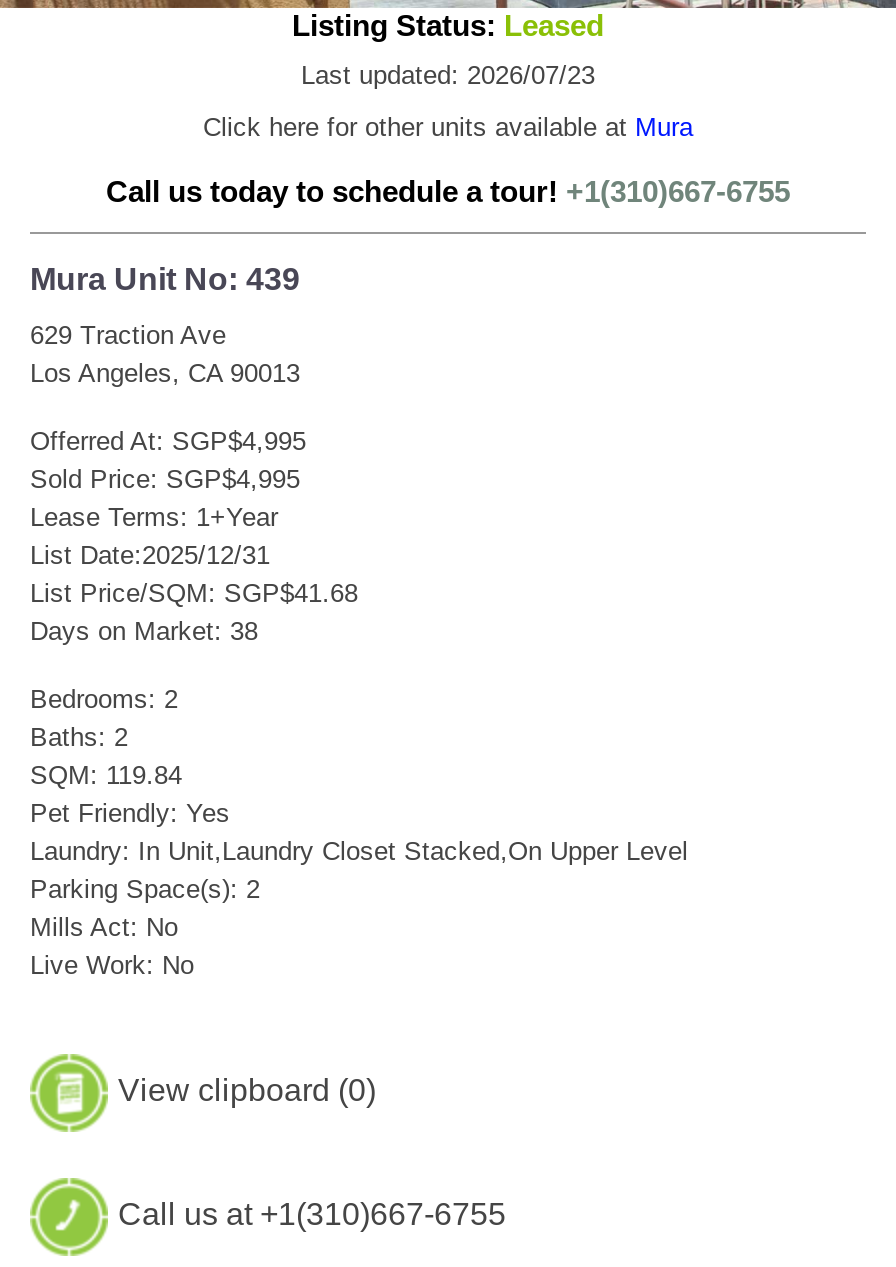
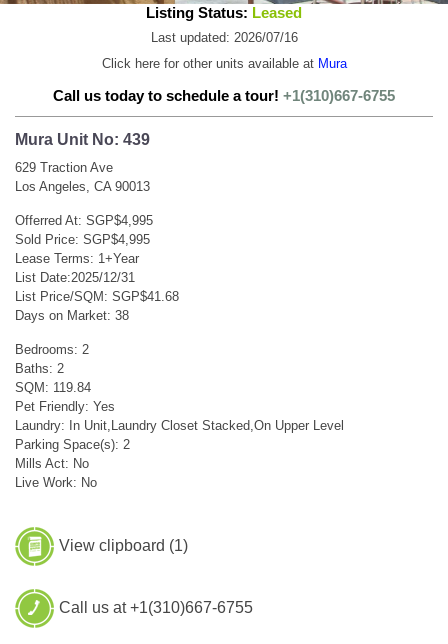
- Last updated: 2026/07/23
+ Last updated: 2026/07/16

- View clipboard (0)
+ View clipboard (1)
